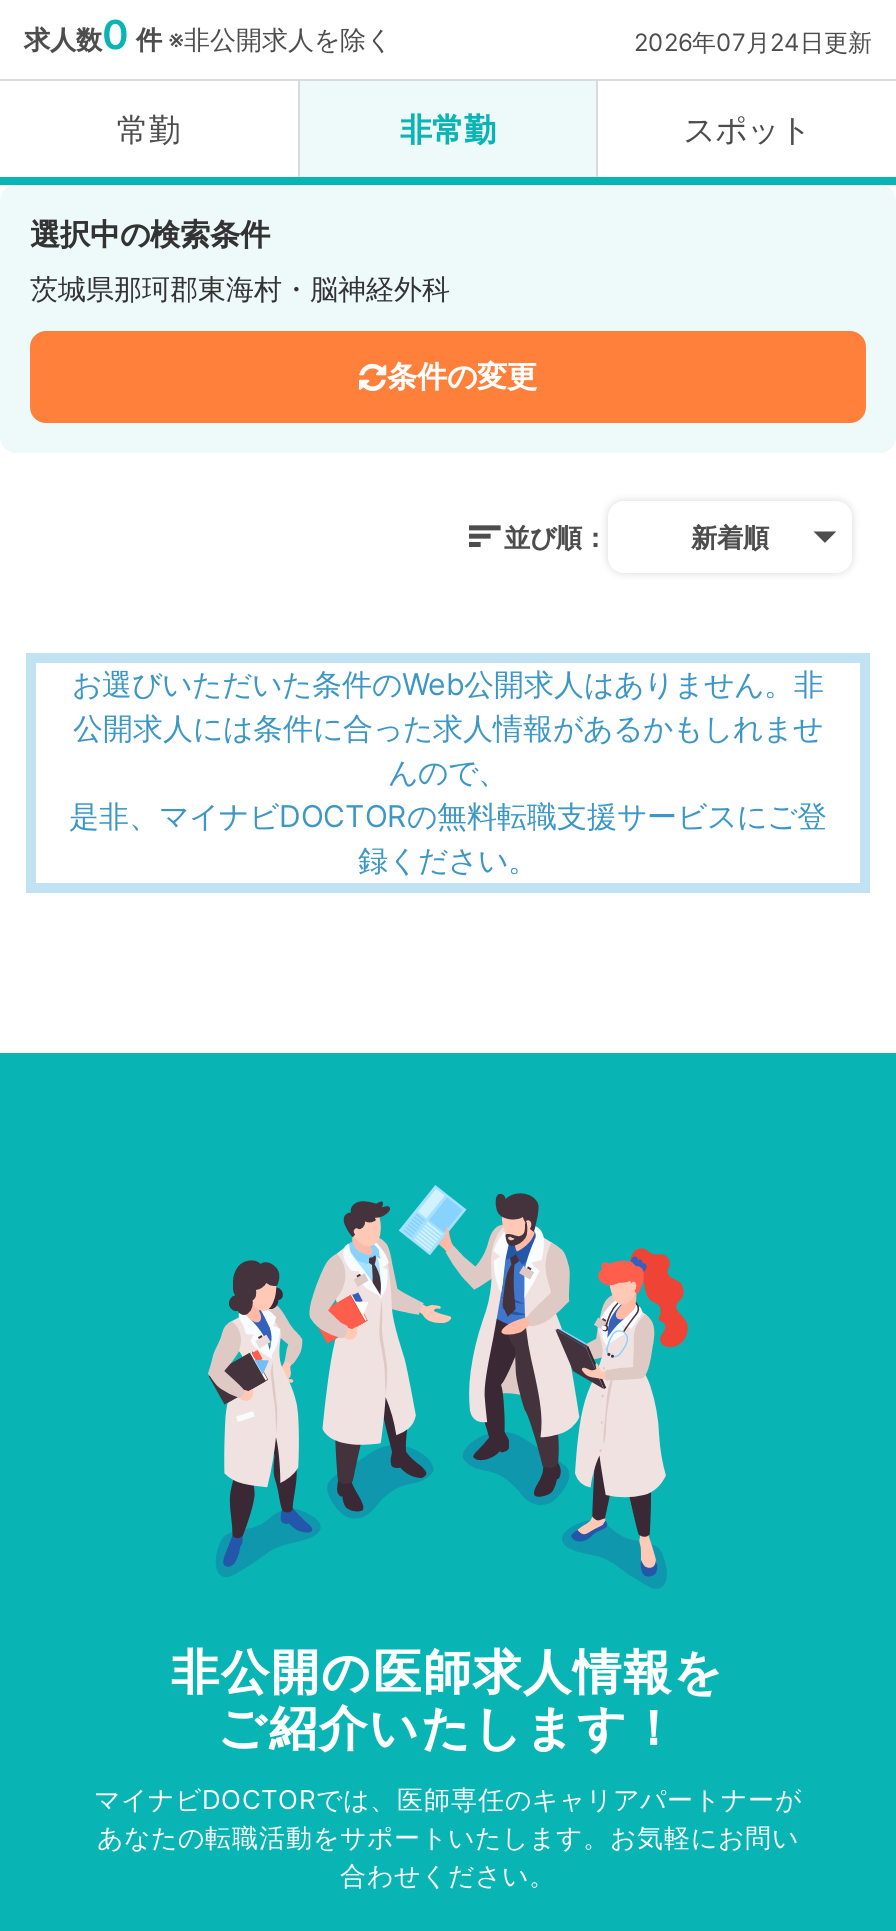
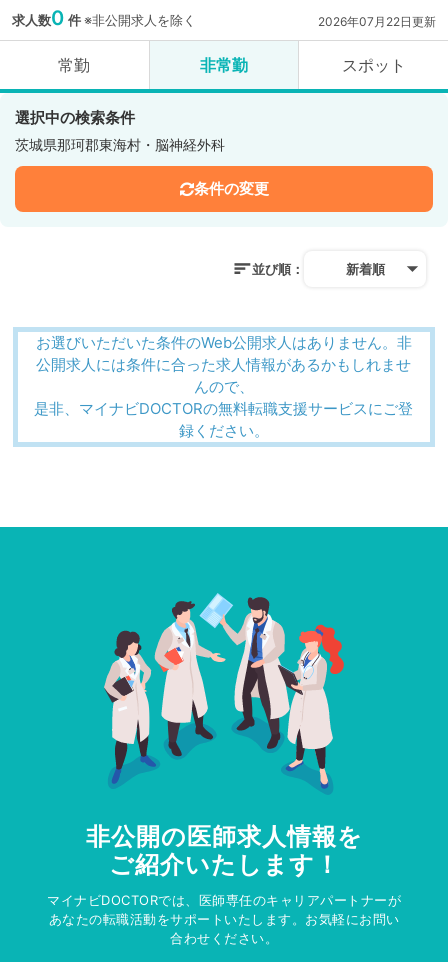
- 2026年07月24日更新
+ 2026年07月22日更新
